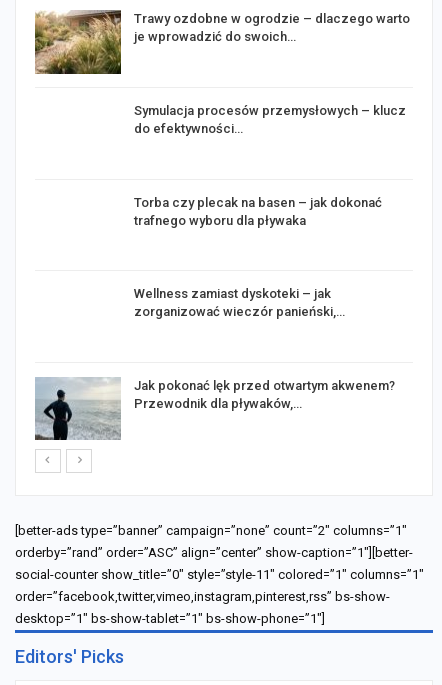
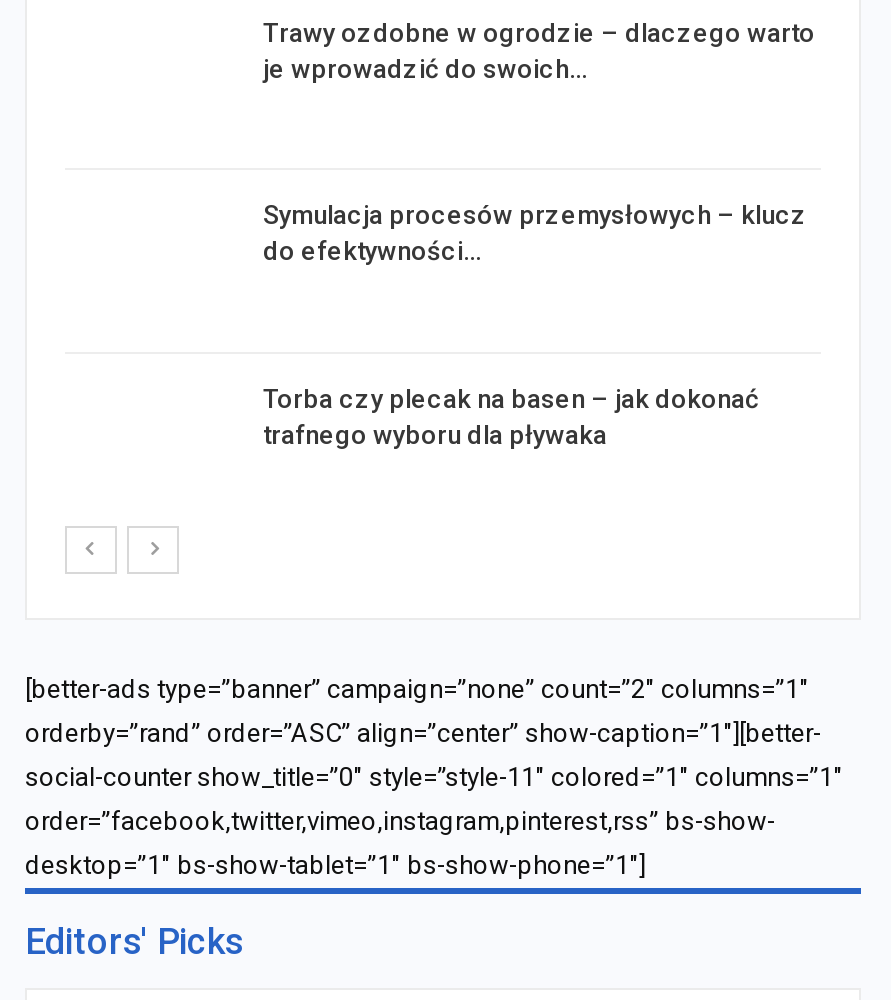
- [image]

- Wellness zamiast dyskoteki – jak
- zorganizować wieczór panieński,…

- [image]
- Jak pokonać lęk przed otwartym akwenem?
- Przewodnik dla pływaków,…
